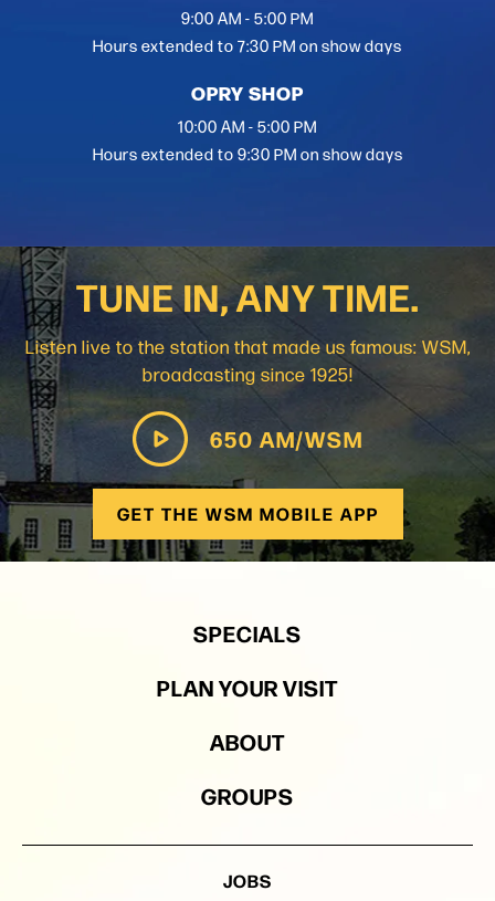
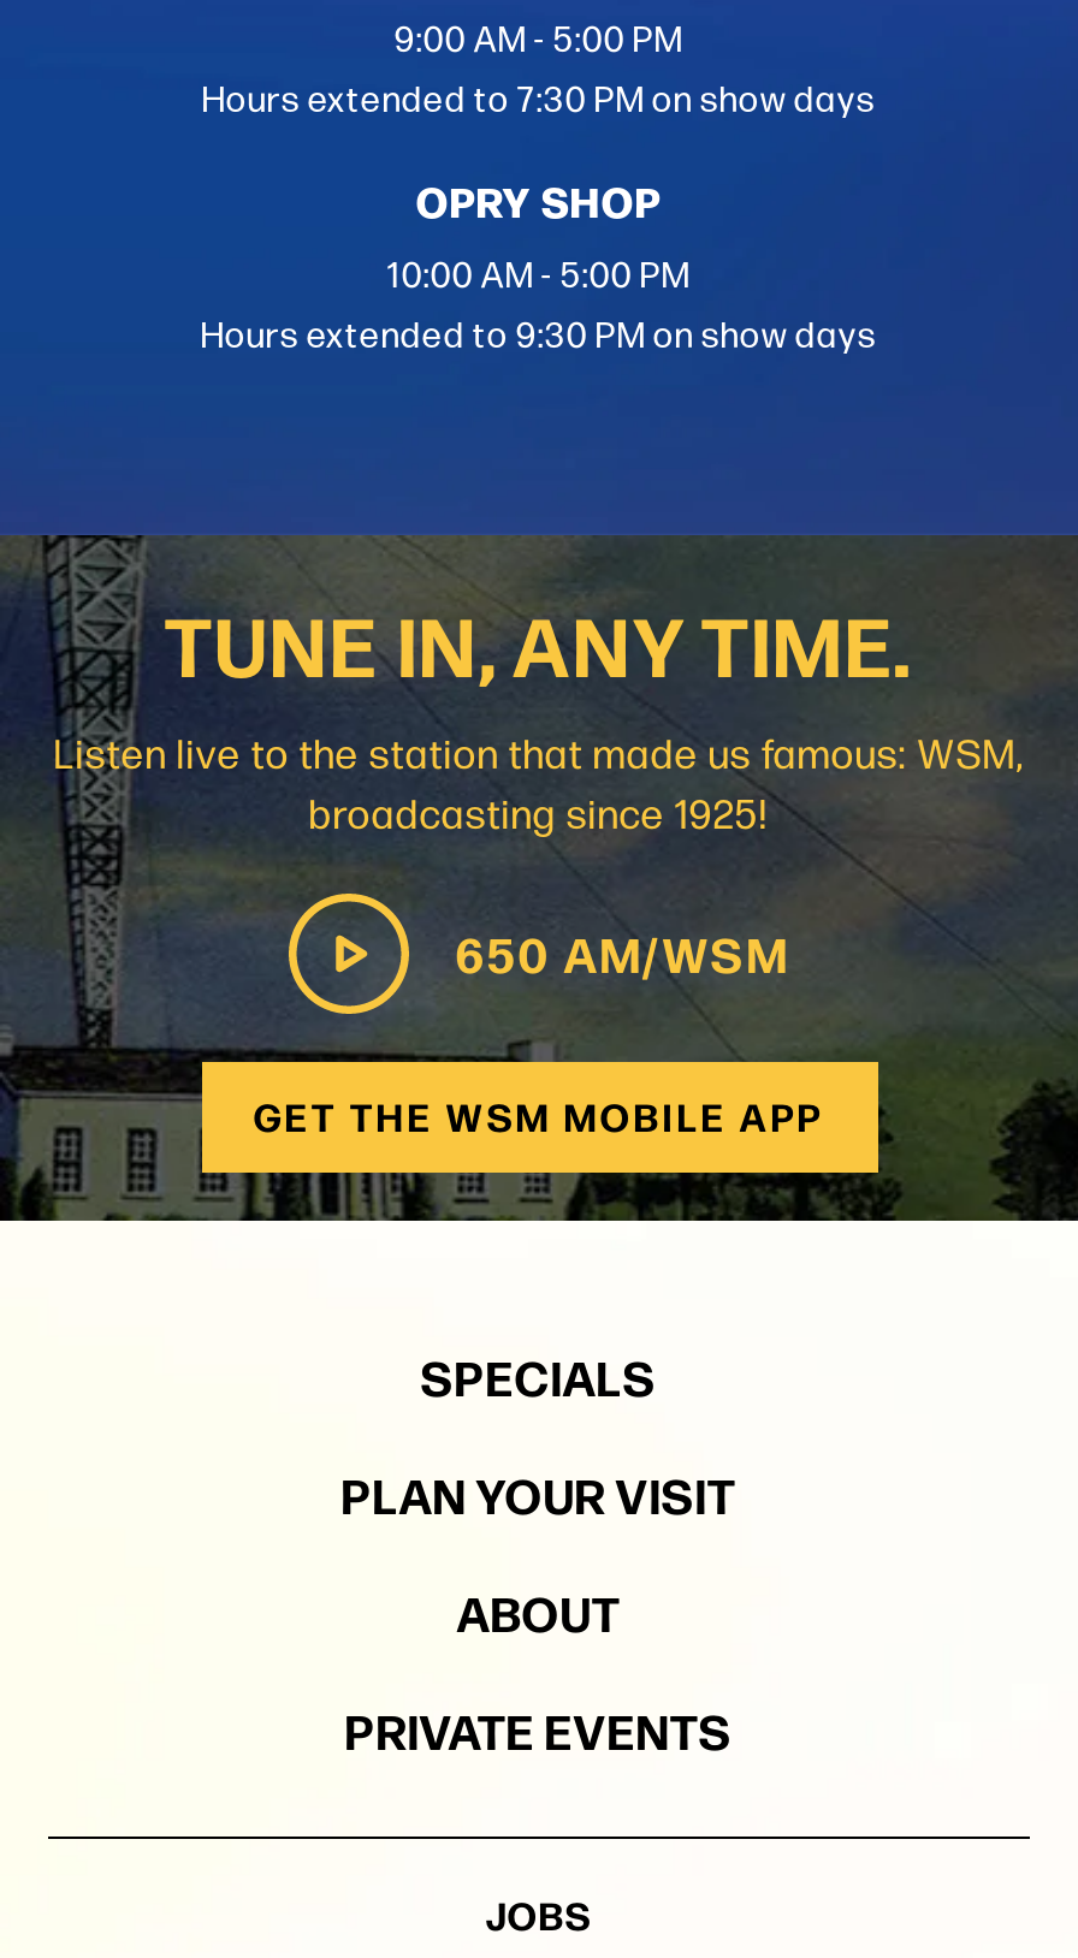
- GROUPS
+ PRIVATE EVENTS
